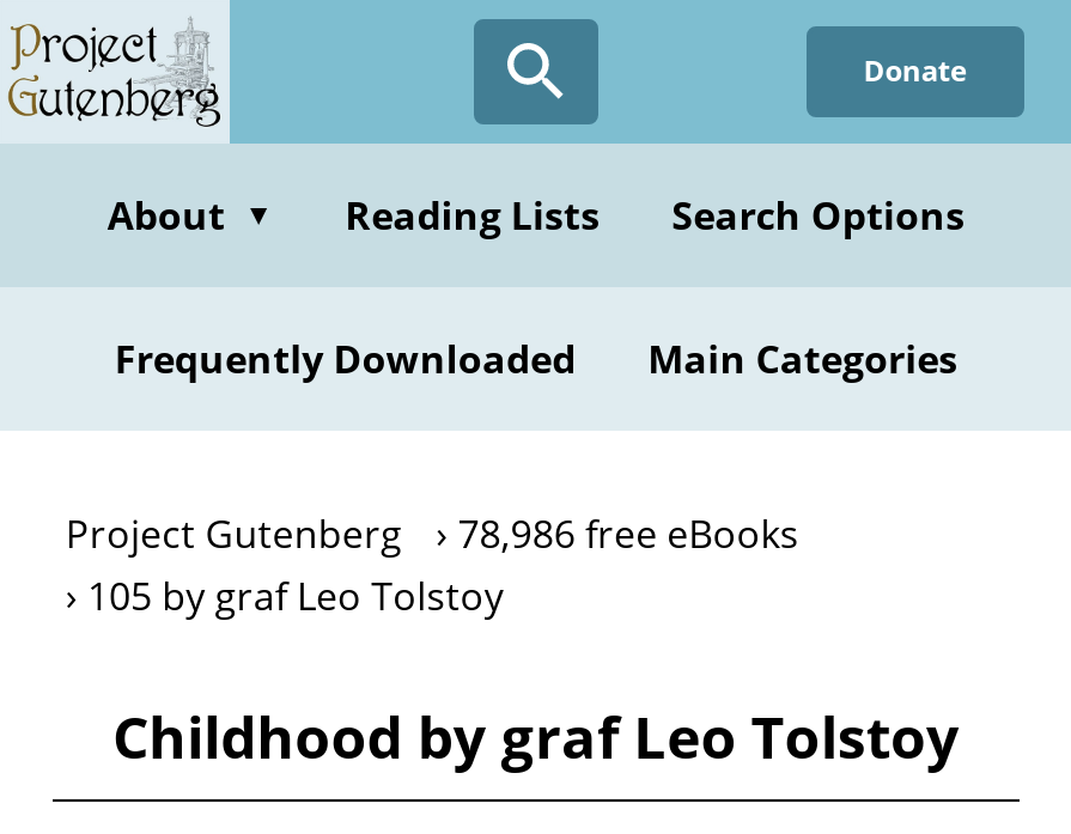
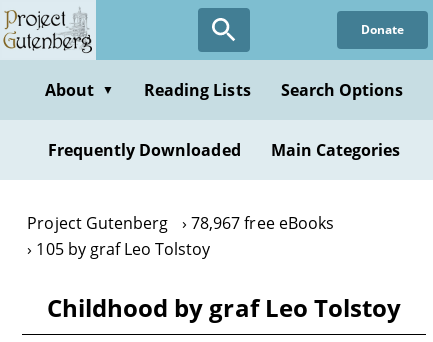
- Project Gutenberg 78,986 free eBooks
+ Project Gutenberg 78,967 free eBooks
